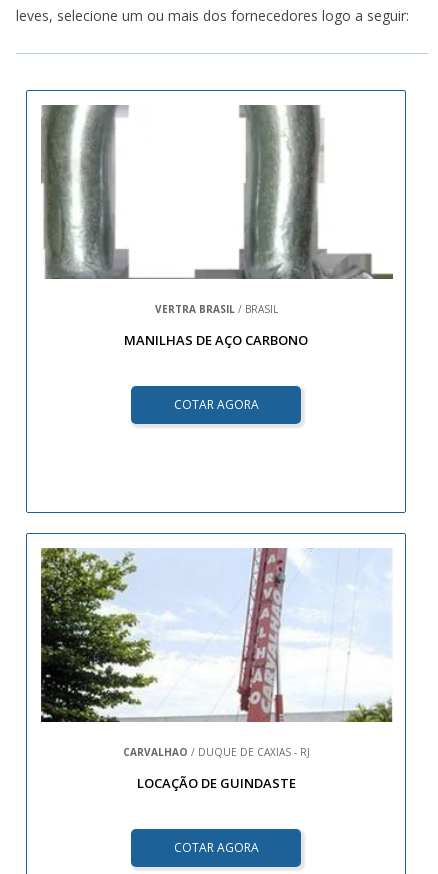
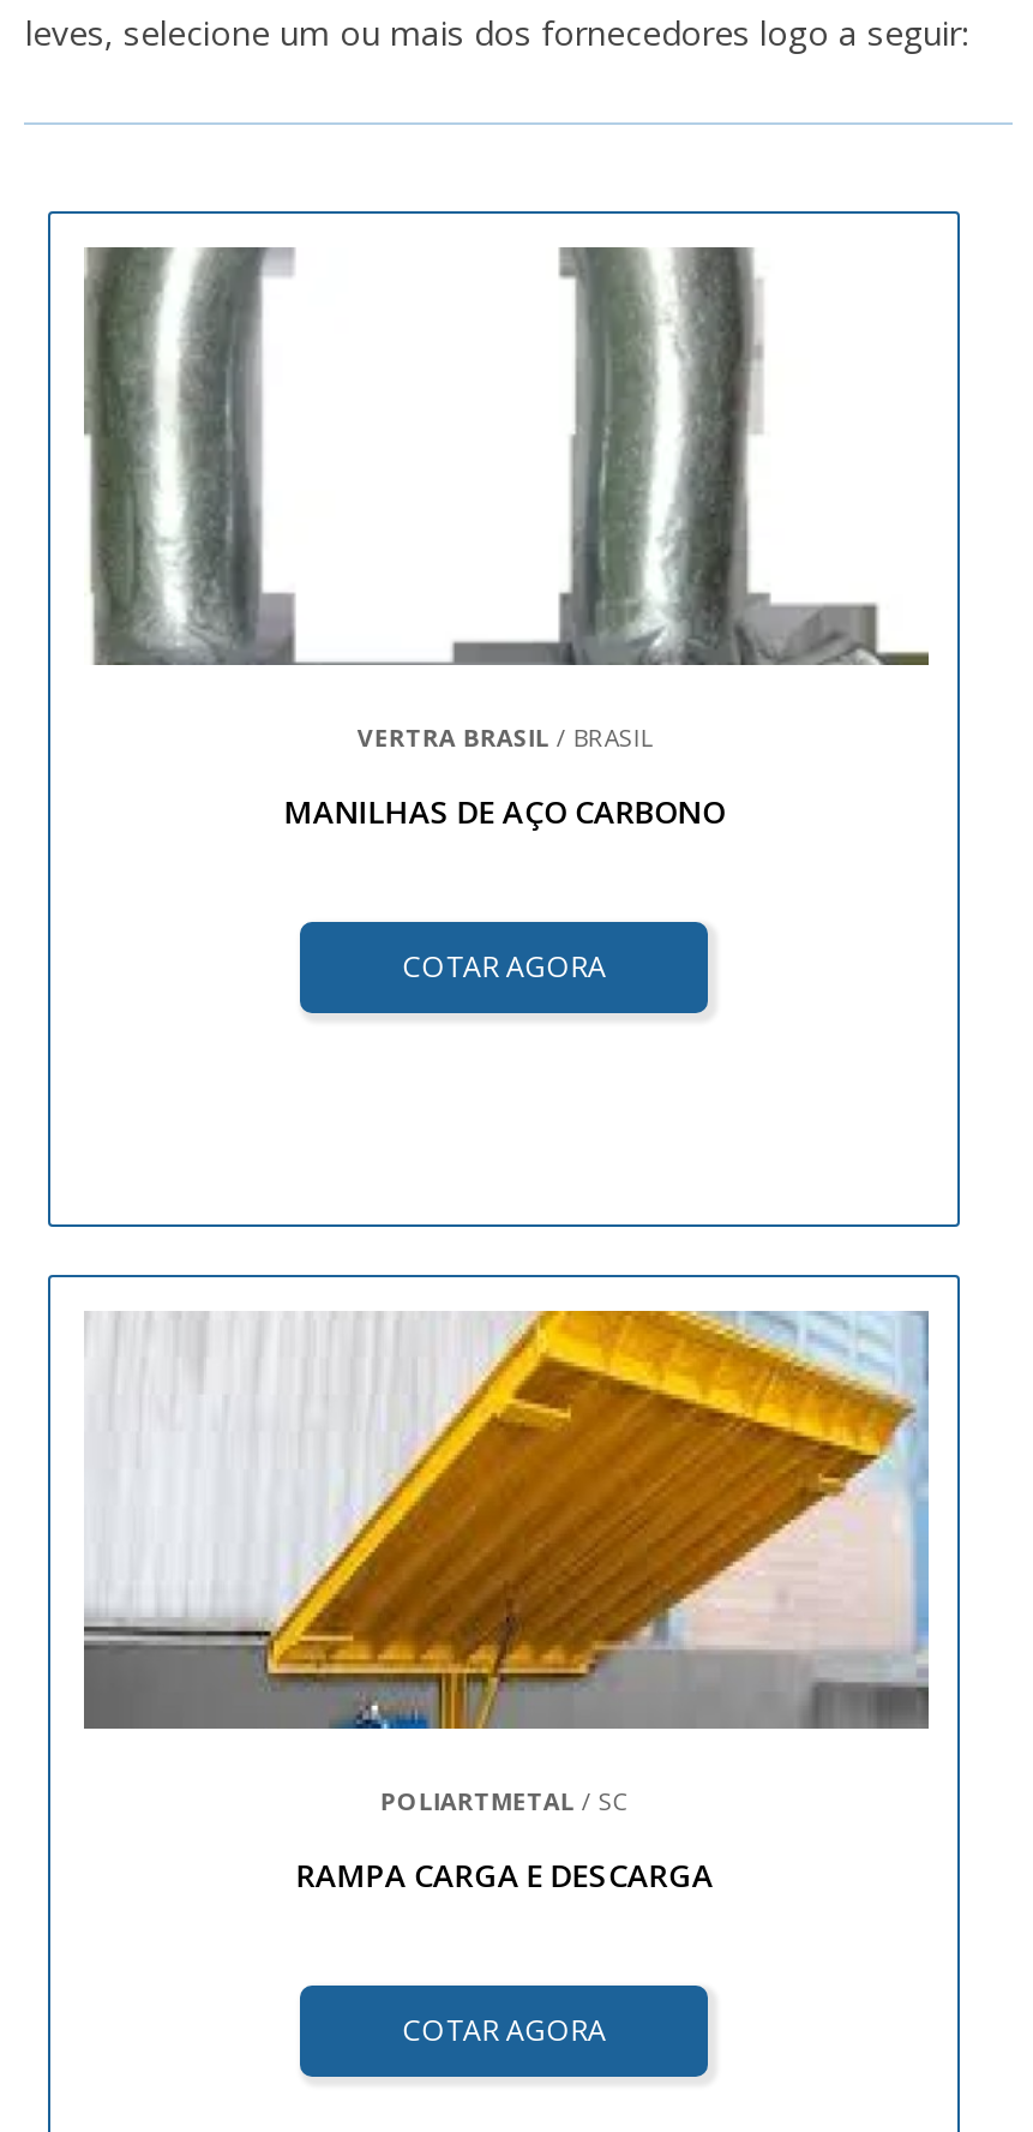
- [image]
- CARVALHAO / DUQUE DE CAXIAS - RJ
+ [image]
+ POLIARTMETAL / SC

- LOCAÇÃO DE GUINDASTE
+ RAMPA CARGA E DESCARGA
